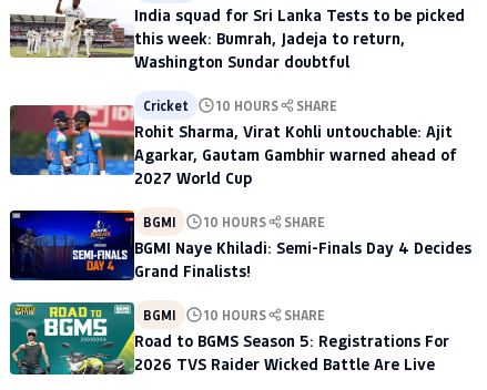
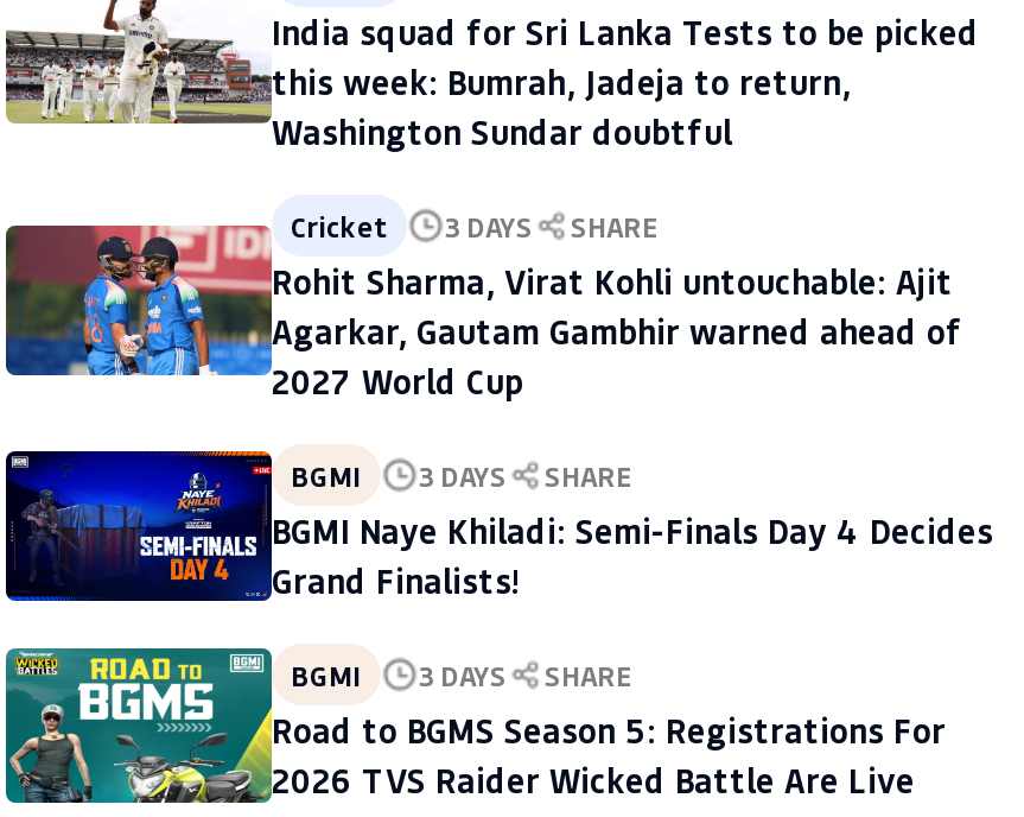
- Cricket 10 HOURS SHARE
+ Cricket 3 DAYS SHARE

- BGMI 10 HOURS SHARE
+ BGMI 3 DAYS SHARE

- BGMI 10 HOURS SHARE
+ BGMI 3 DAYS SHARE
